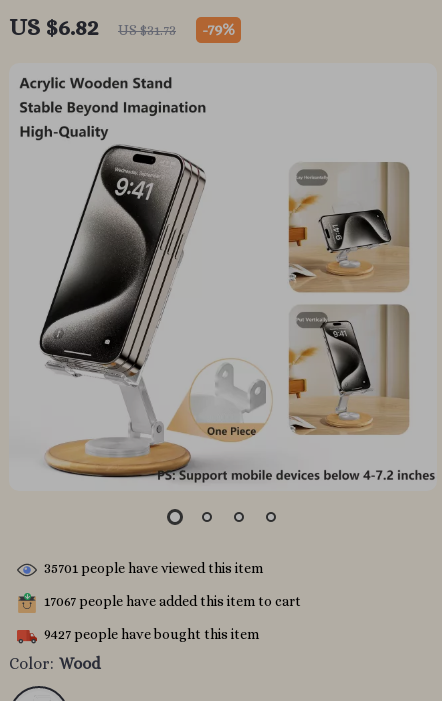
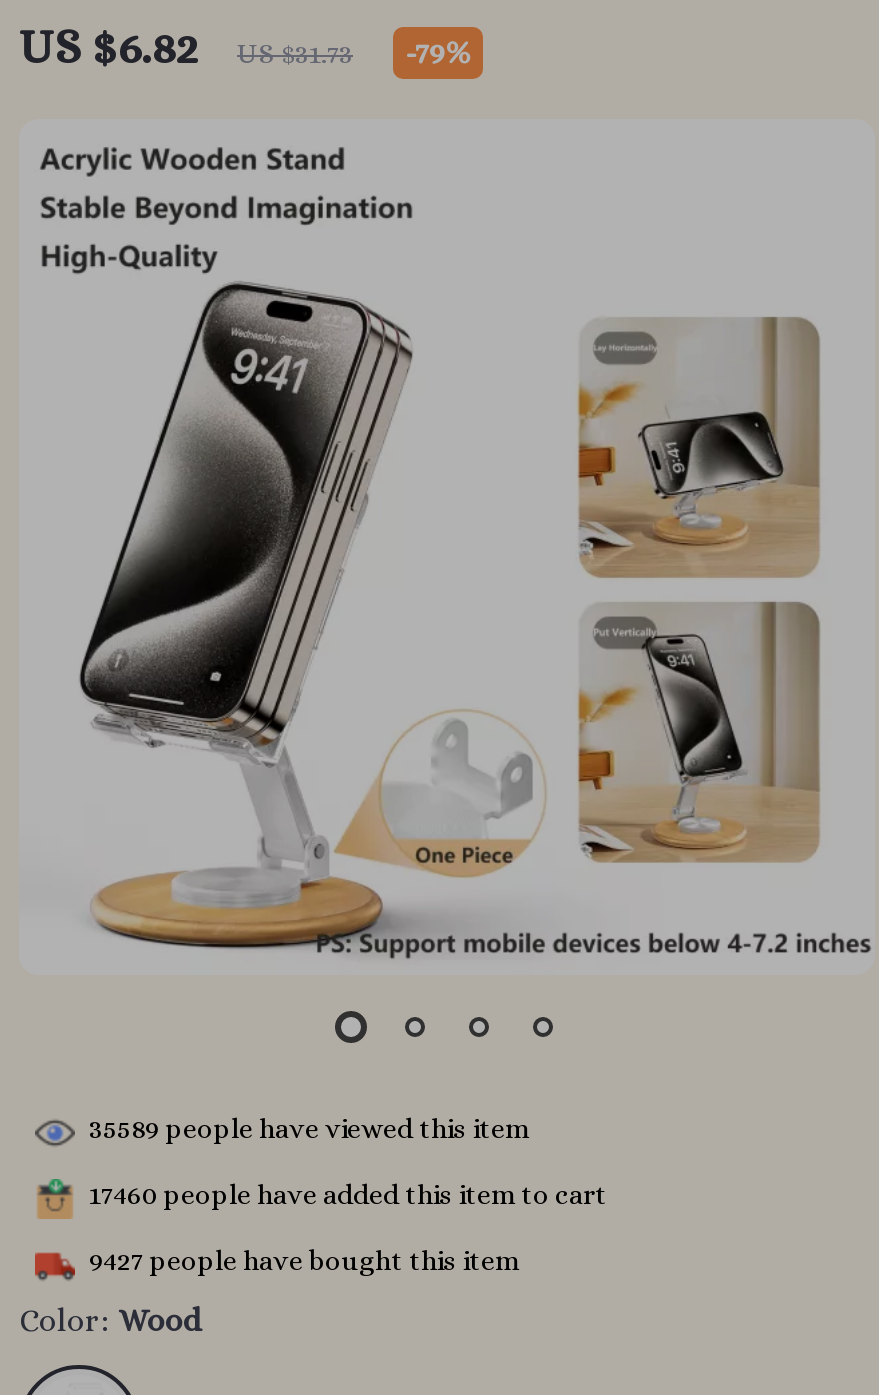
- 35701 people have viewed this item
+ 35589 people have viewed this item

- 17067 people have added this item to cart
+ 17460 people have added this item to cart
